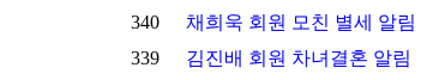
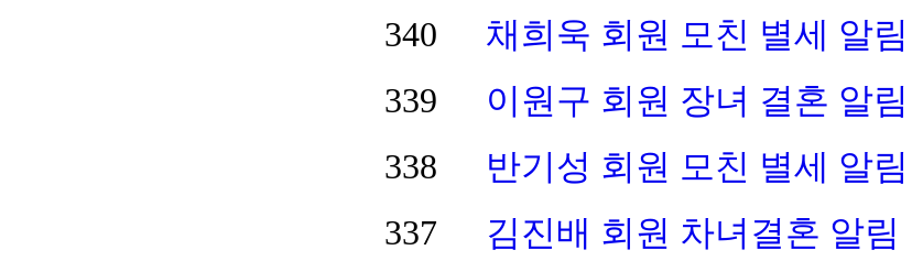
+ 이원구 회원 장녀 결혼 알림
+ 338
+ 반기성 회원 모친 별세 알림
+ 337
